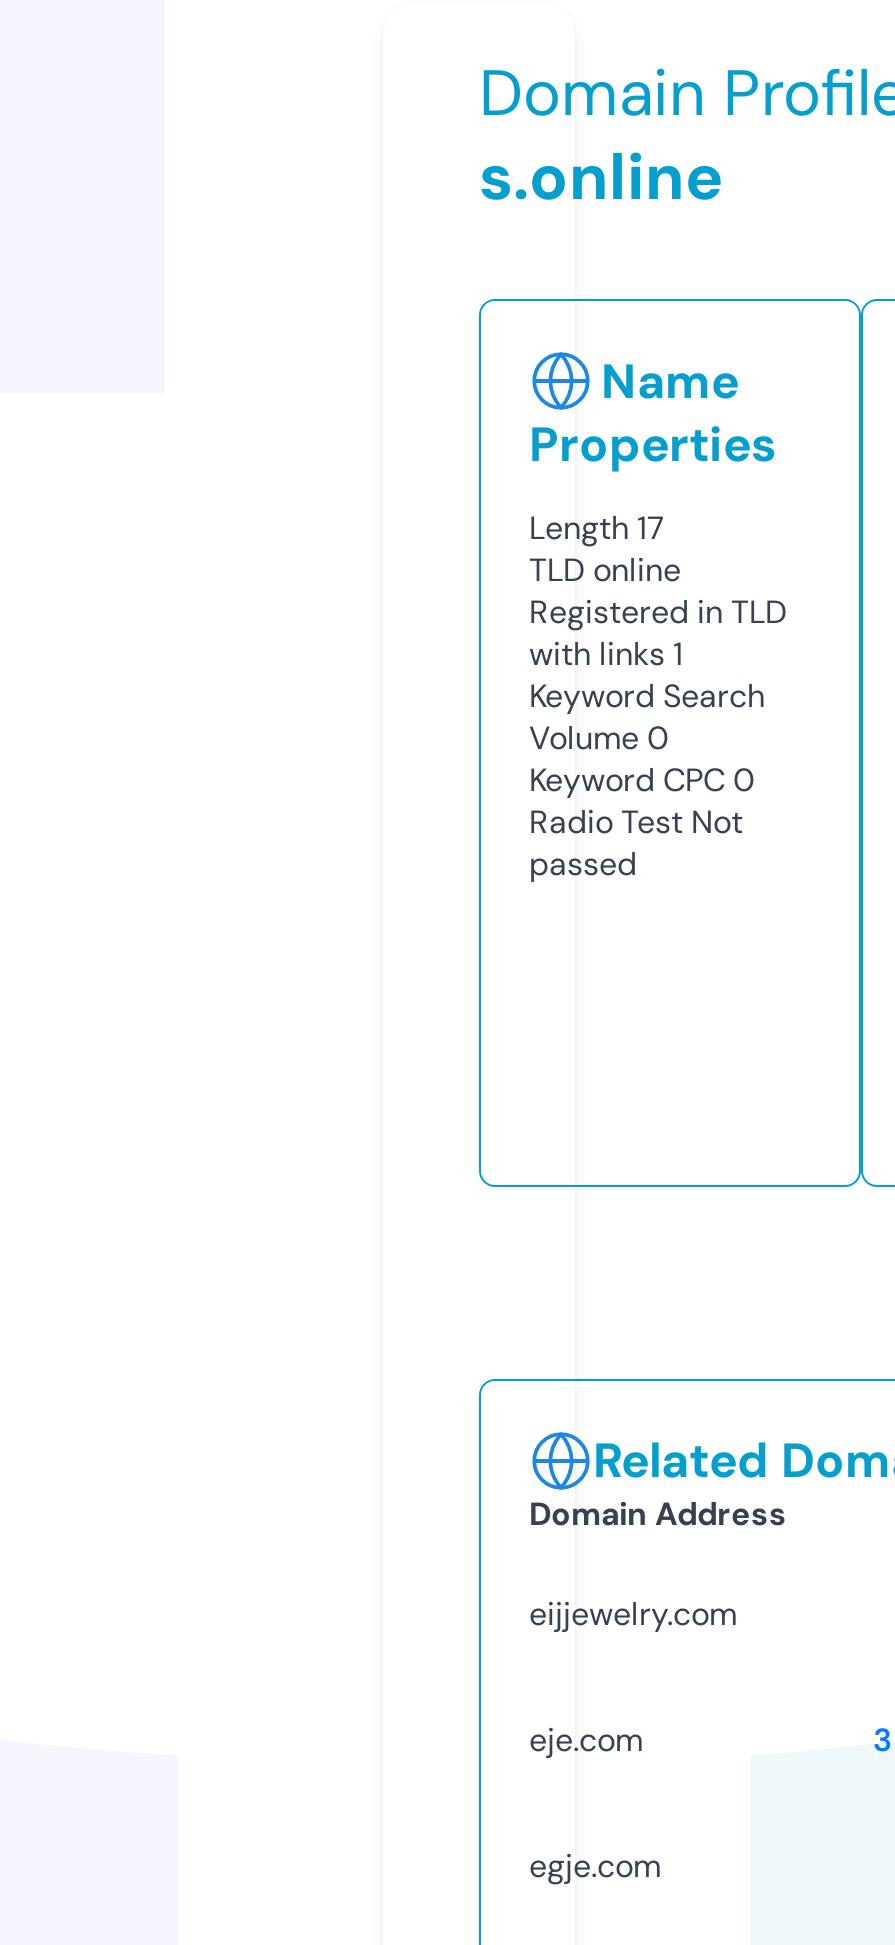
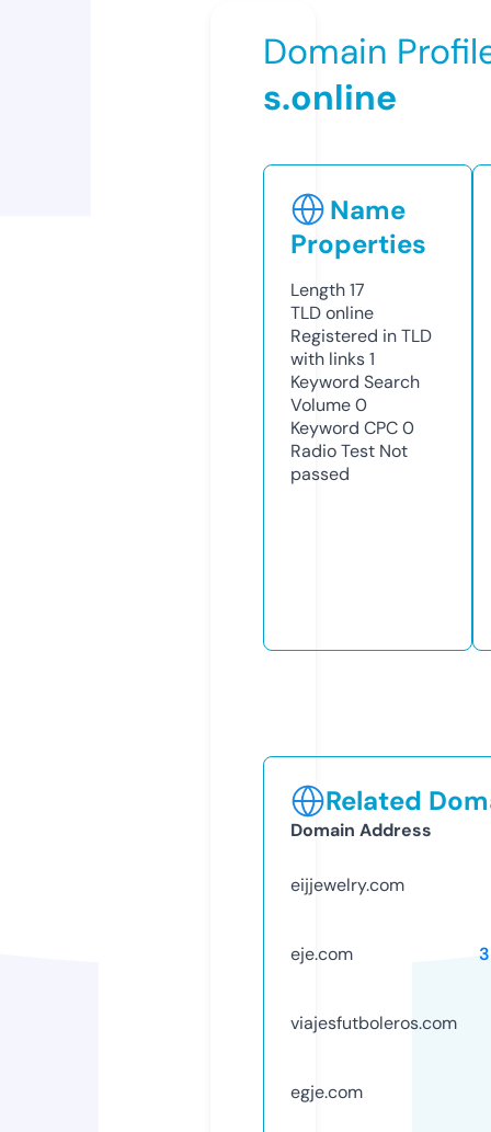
+ viajesfutboleros.com
